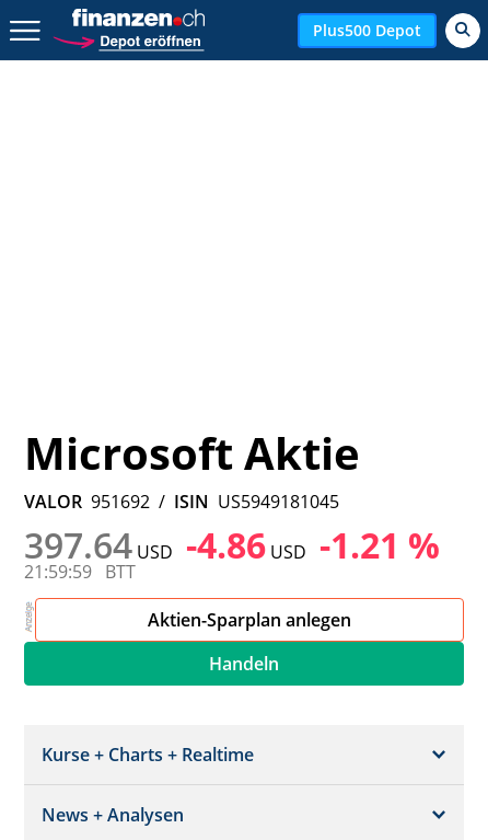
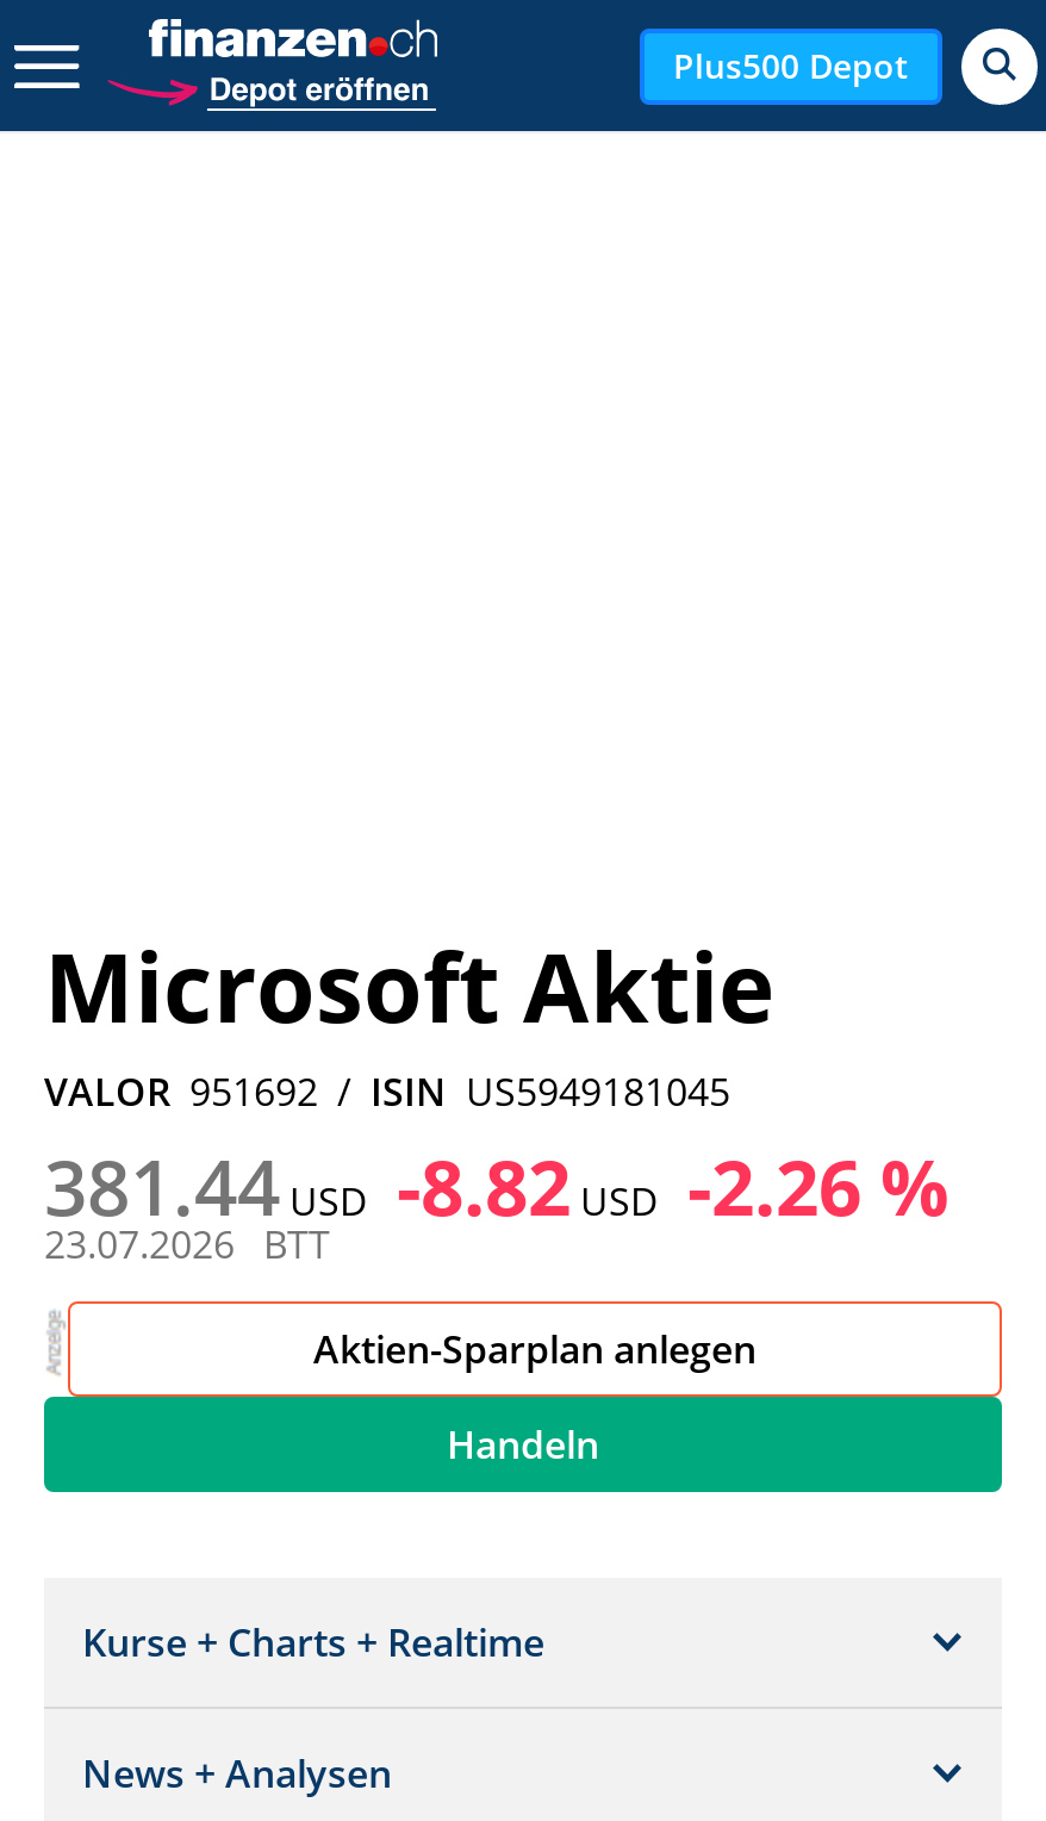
- 397.64 USD -4.86 USD -1.21 %
+ 381.44 USD -8.82 USD -2.26 %

- 21:59:59 BTT
+ 23.07.2026 BTT
